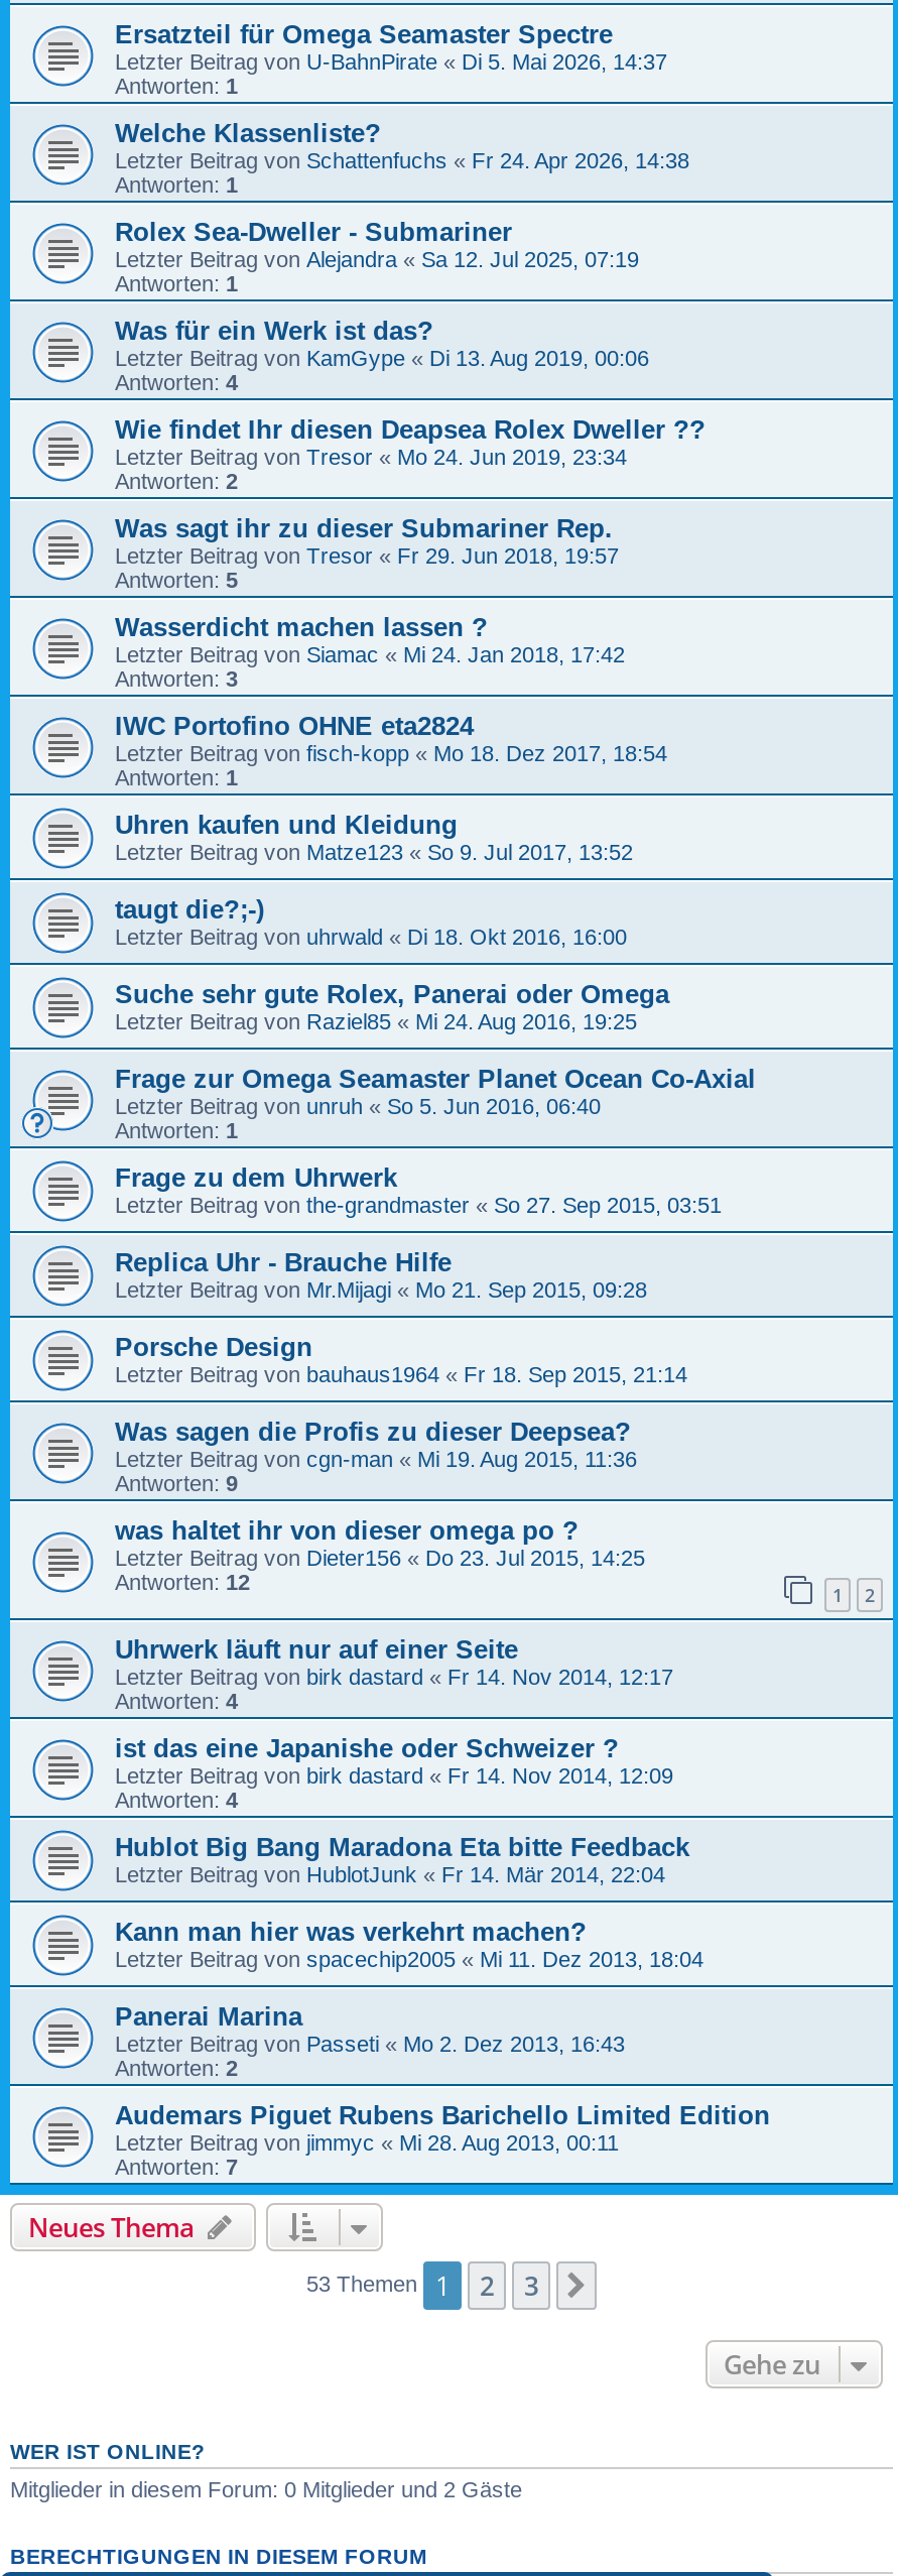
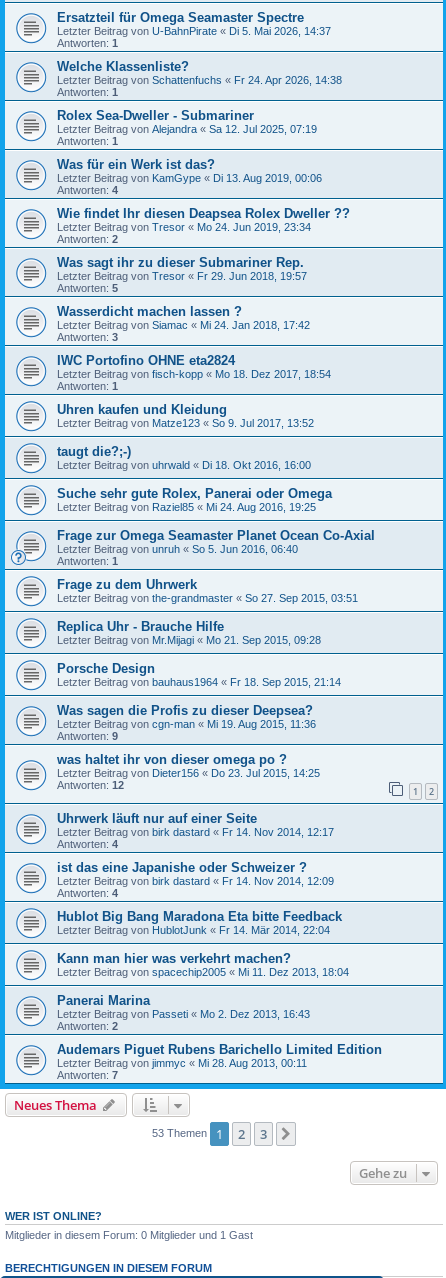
- Mitglieder in diesem Forum: 0 Mitglieder und 2 Gäste
+ Mitglieder in diesem Forum: 0 Mitglieder und 1 Gast
